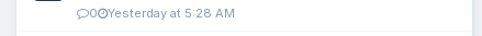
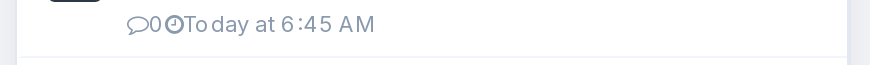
- Yesterday at 5:28 AM
+ Today at 6:45 AM
